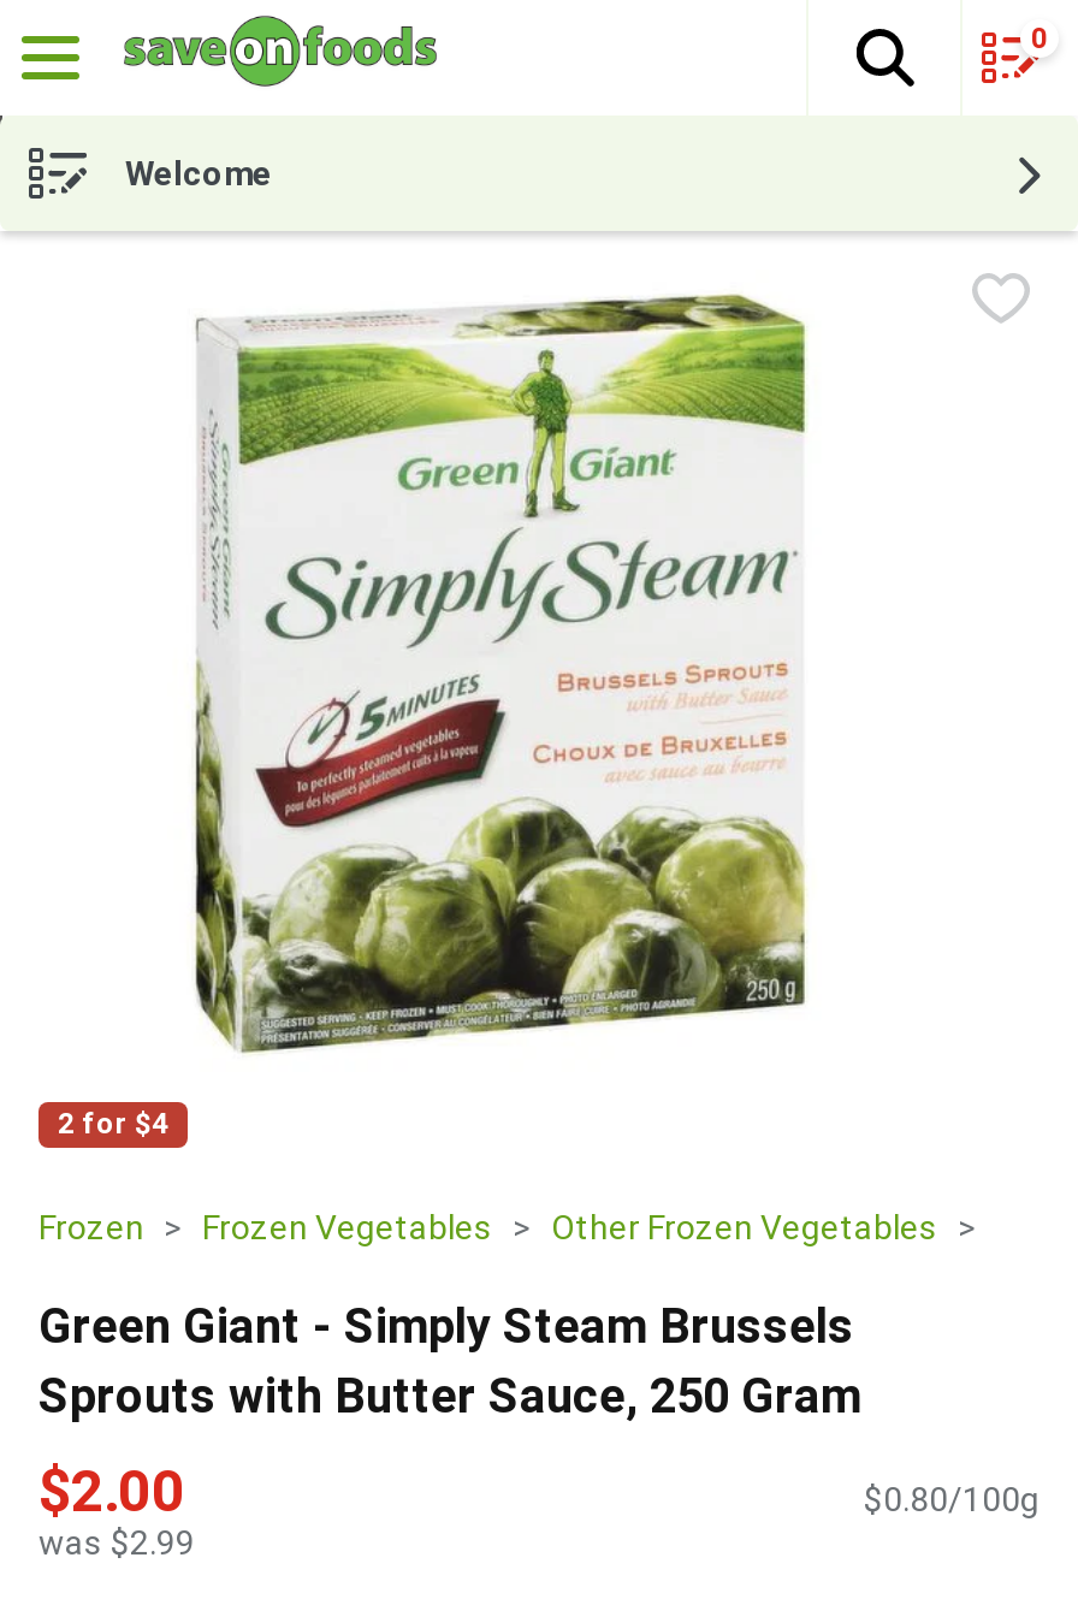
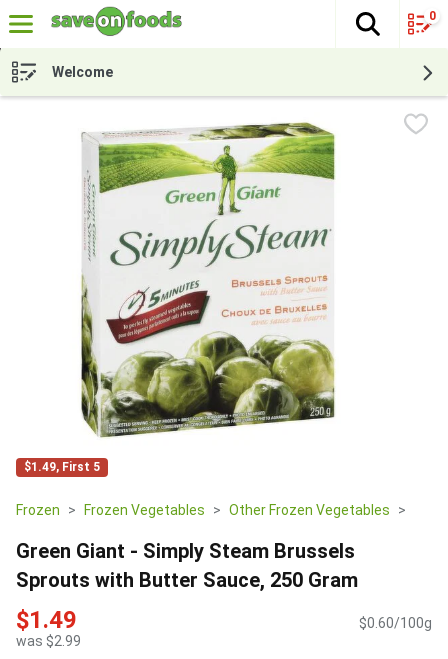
- 2 for $4
+ $1.49, First 5

- $2.00
+ $1.49

- $0.80/100g
+ $0.60/100g
